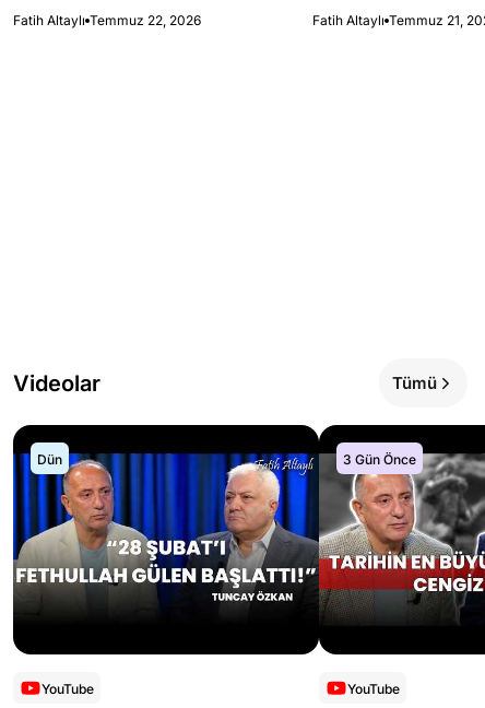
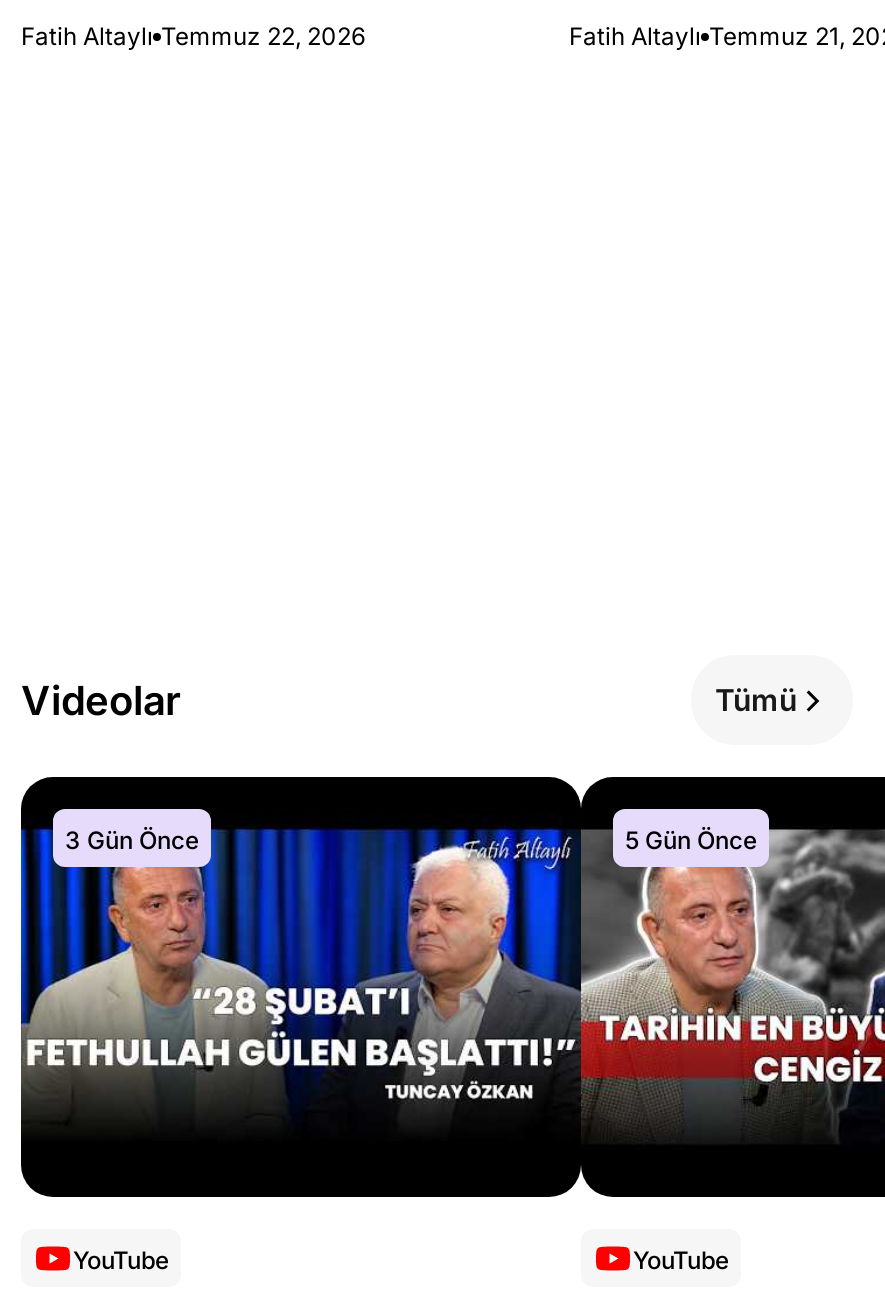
- Dün
+ 3 Gün Önce

- 3 Gün Önce
+ 5 Gün Önce
